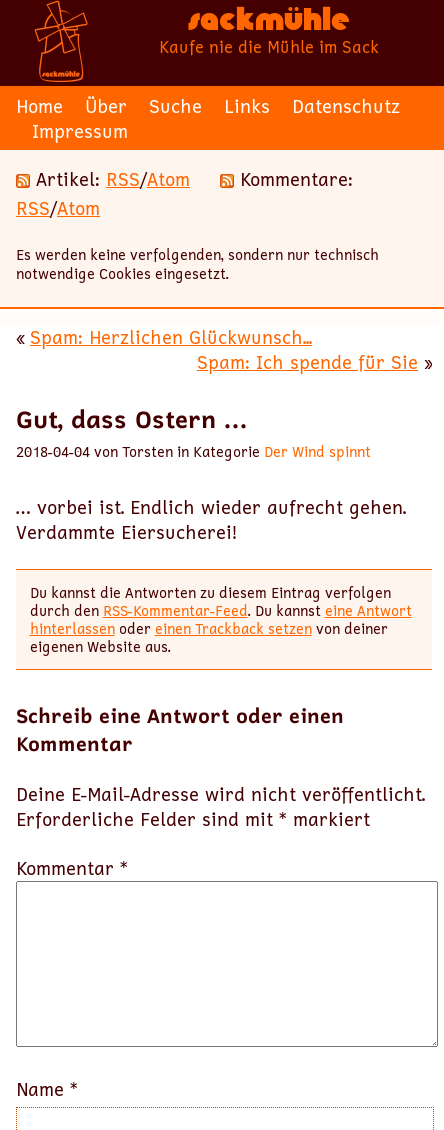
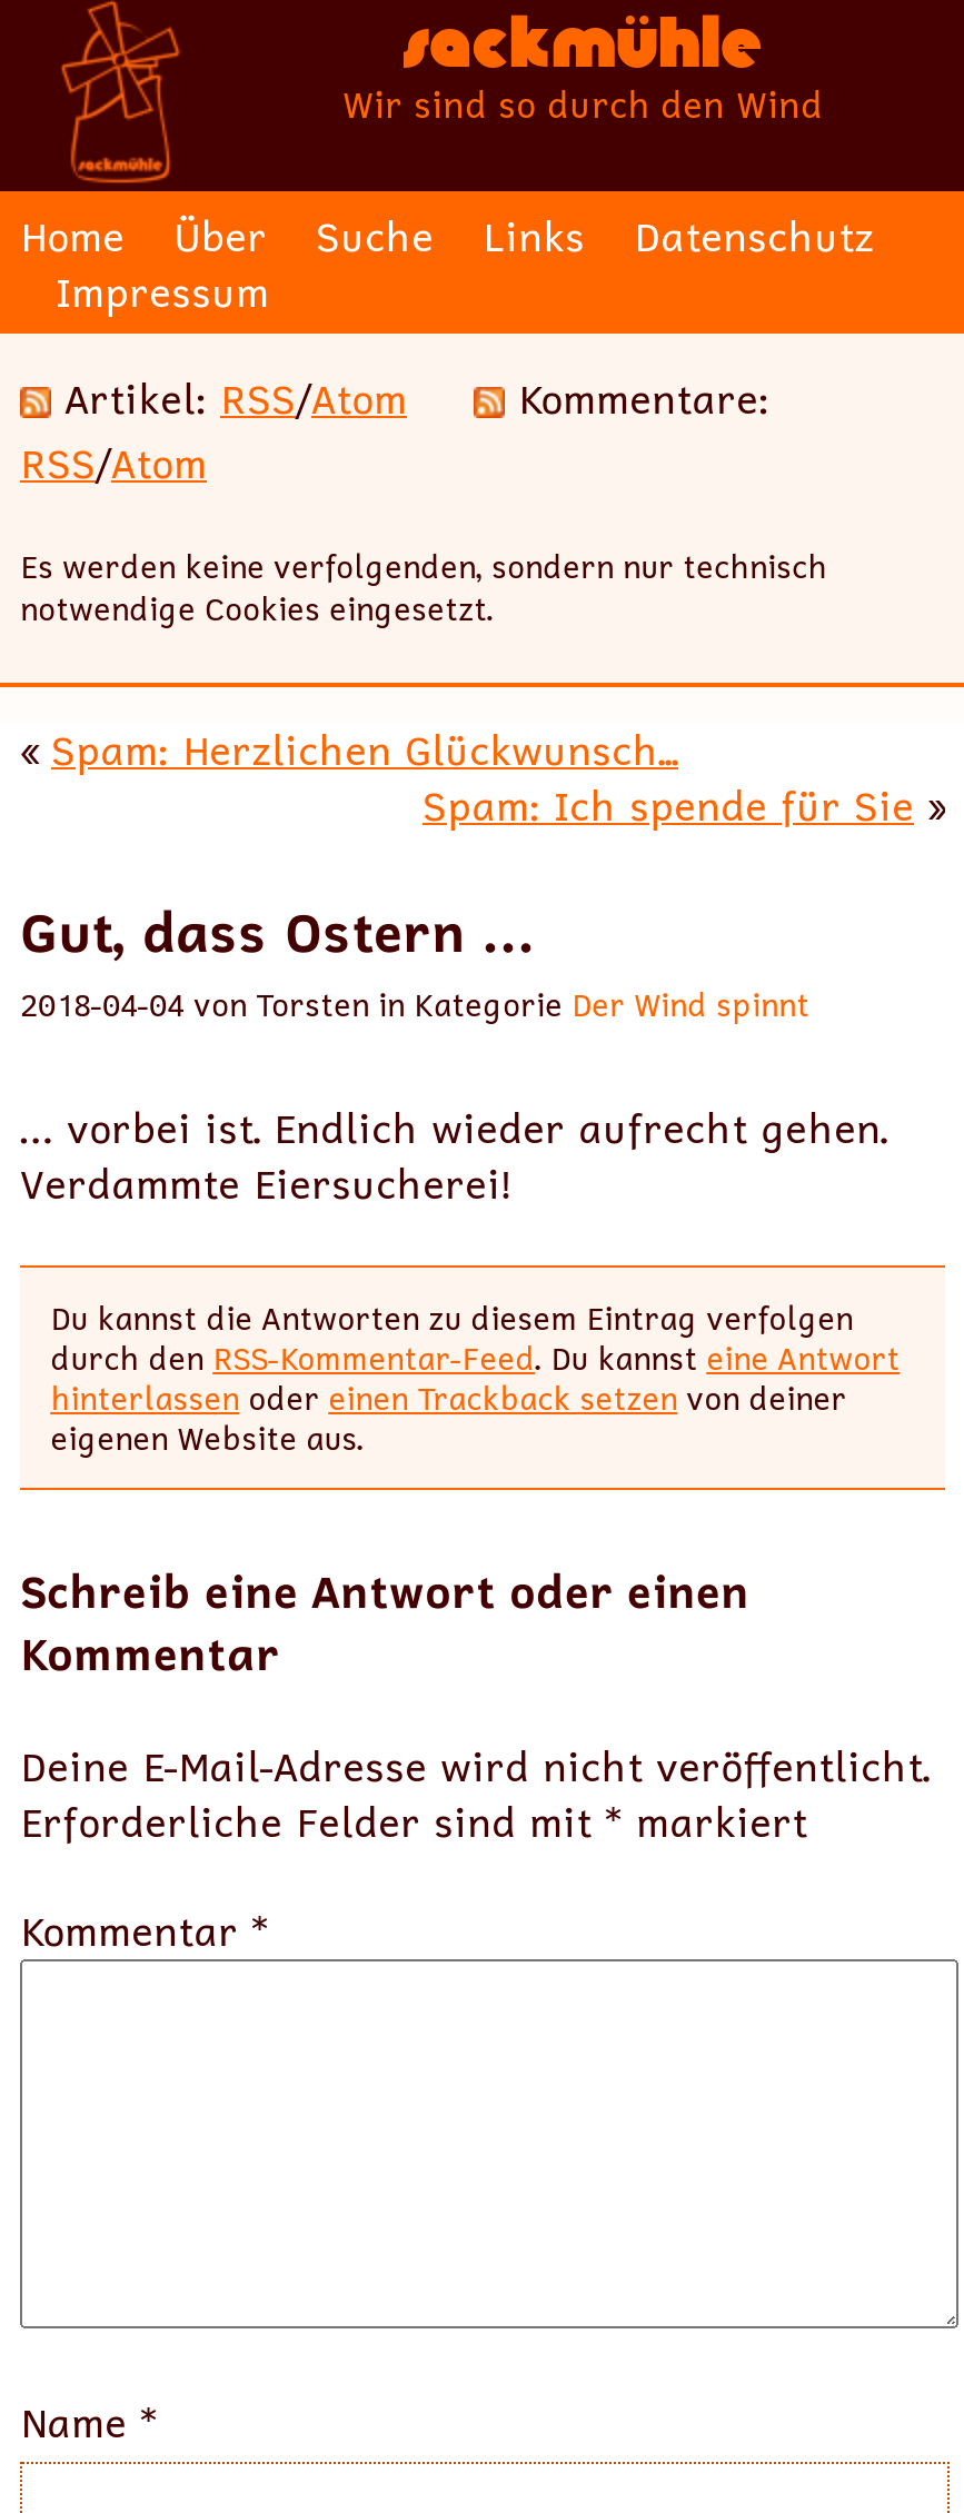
- Kaufe nie die Mühle im Sack
+ Wir sind so durch den Wind
